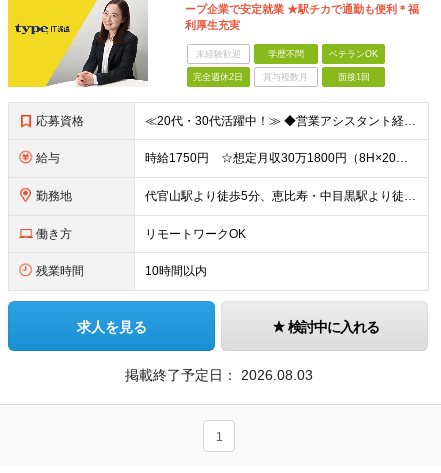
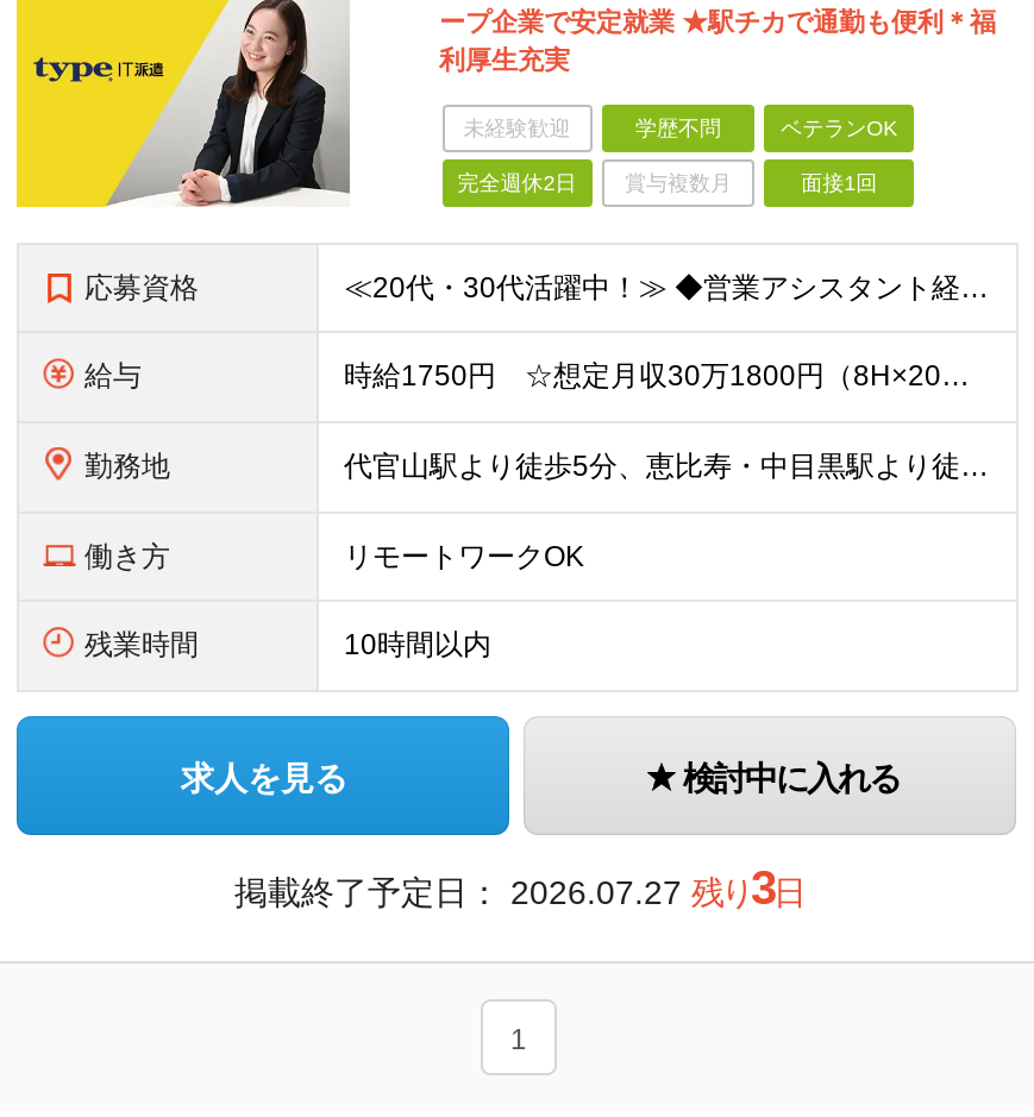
- 掲載終了予定日：2026.08.03
+ 掲載終了予定日：2026.07.27 残り3日
